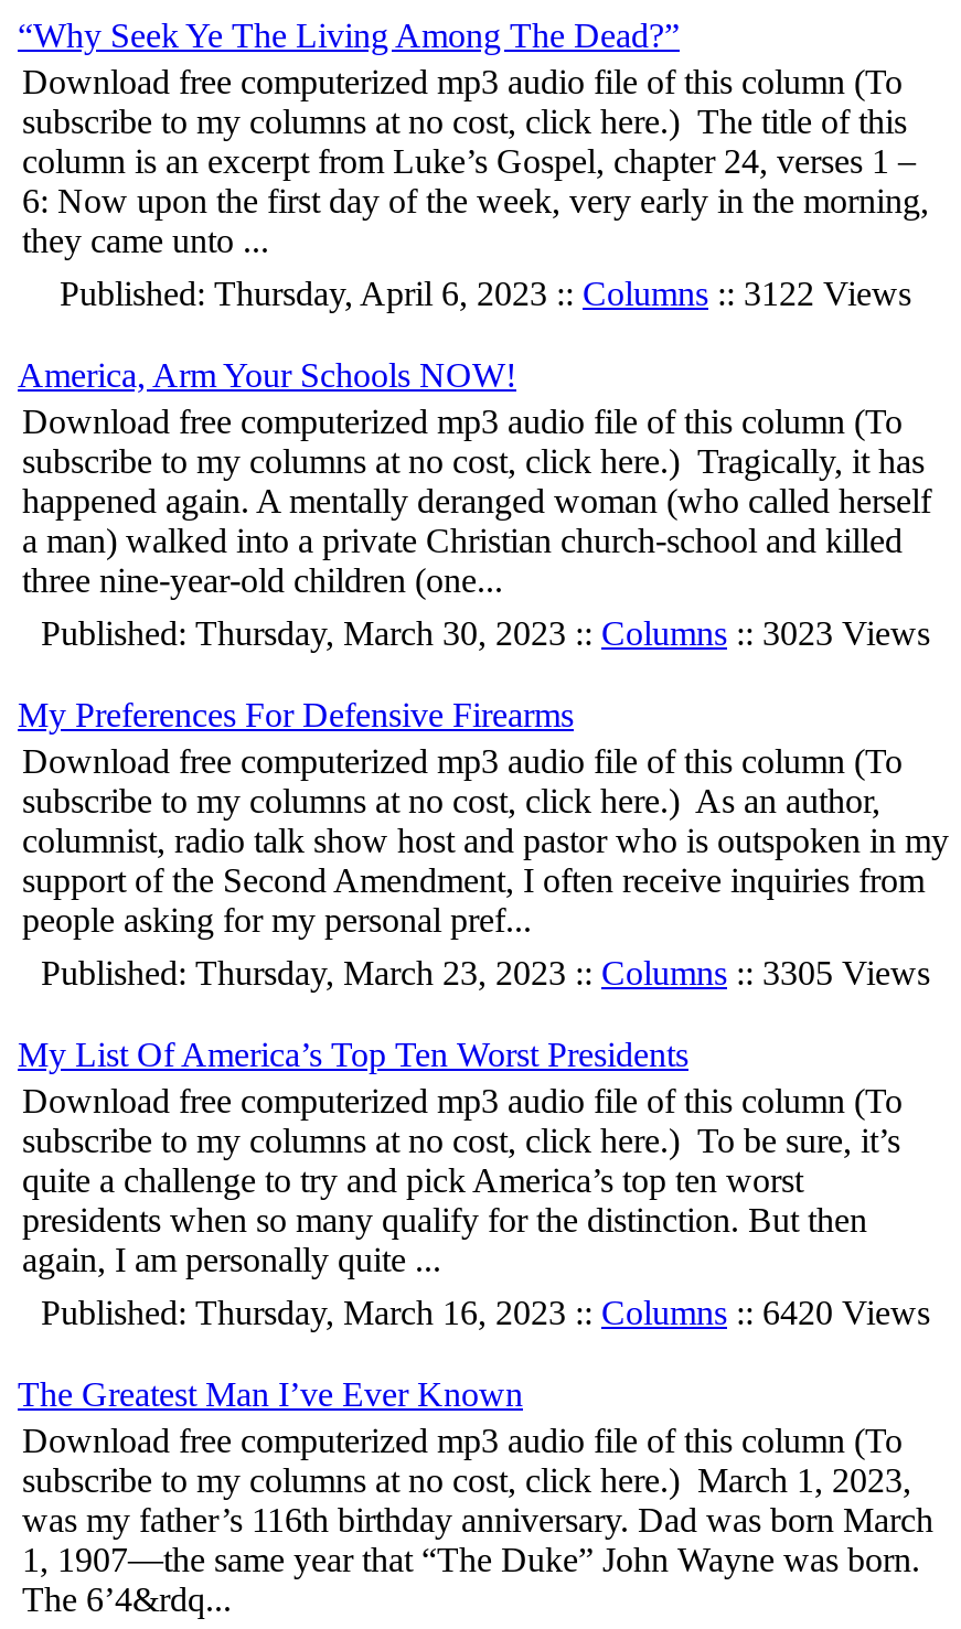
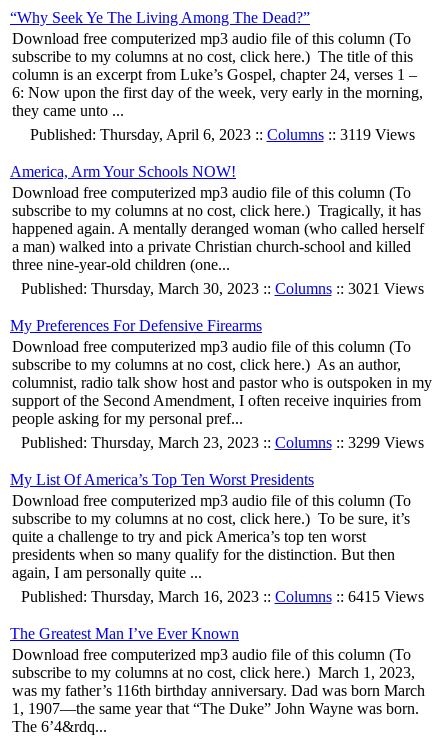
- Published: Thursday, April 6, 2023 :: Columns:: 3122 Views
+ Published: Thursday, April 6, 2023 :: Columns:: 3119 Views

- Published: Thursday, March 30, 2023 :: Columns:: 3023 Views
+ Published: Thursday, March 30, 2023 :: Columns:: 3021 Views

- Published: Thursday, March 23, 2023 :: Columns:: 3305 Views
+ Published: Thursday, March 23, 2023 :: Columns:: 3299 Views

- Published: Thursday, March 16, 2023 :: Columns:: 6420 Views
+ Published: Thursday, March 16, 2023 :: Columns:: 6415 Views
